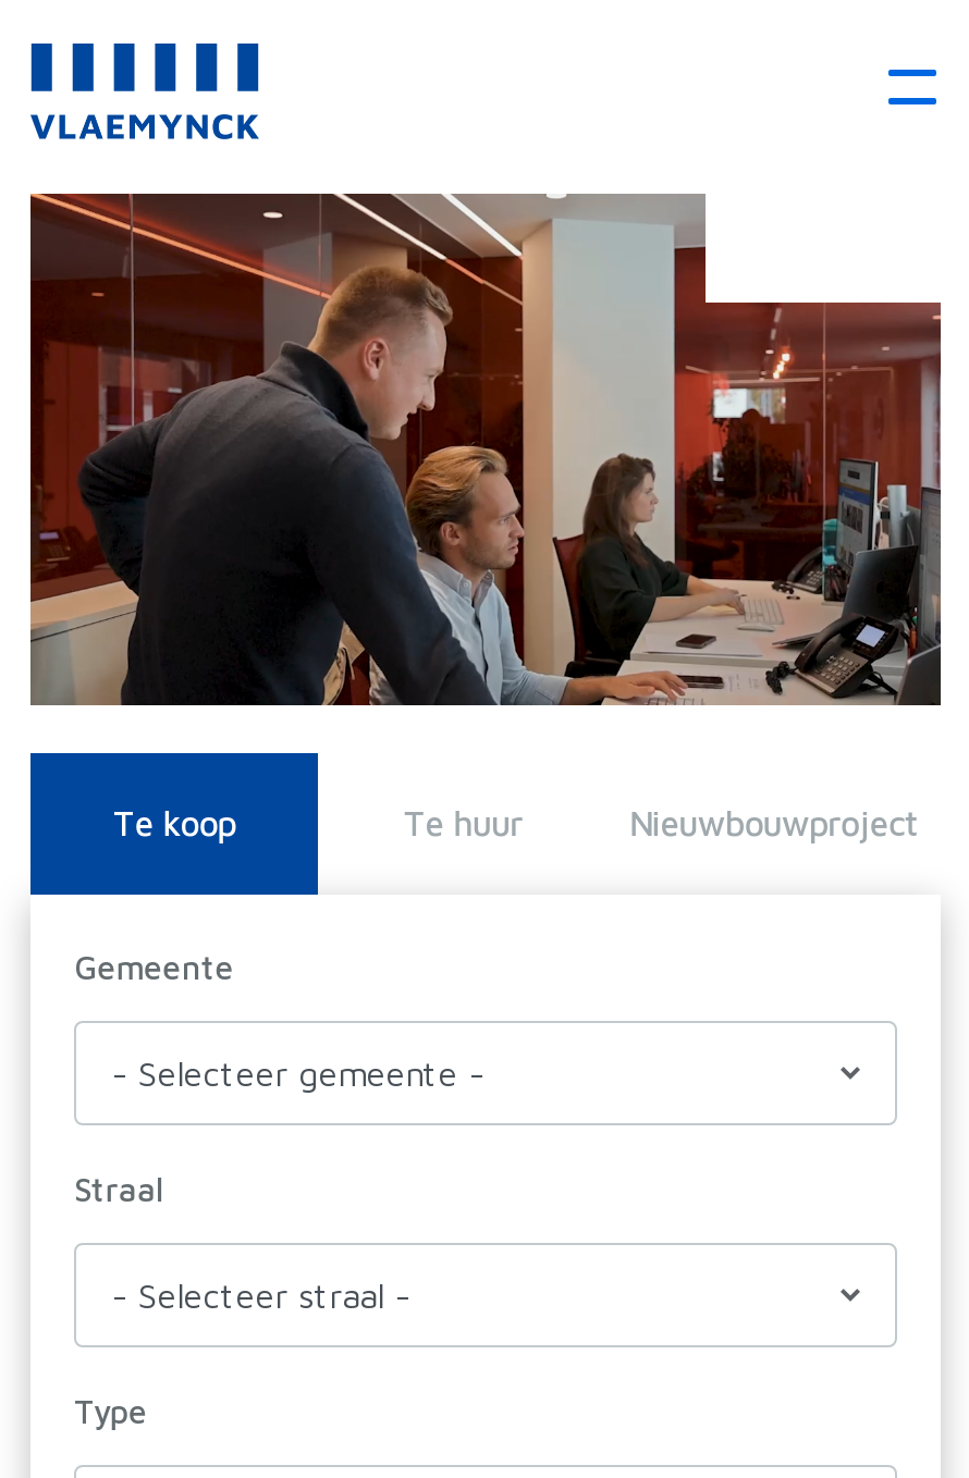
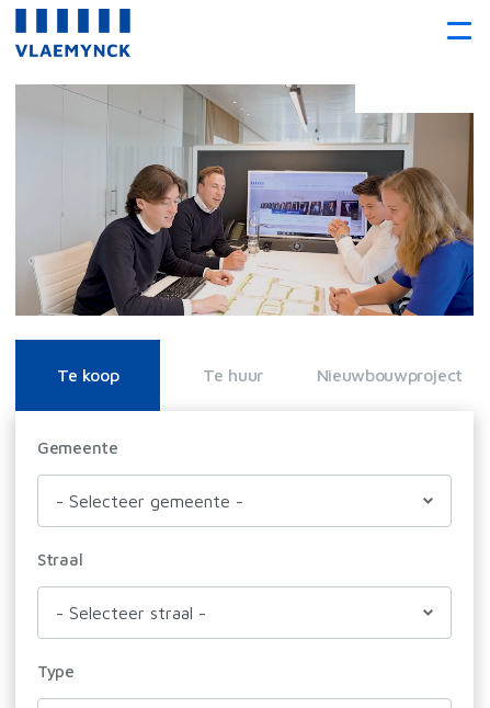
- [image]
+ [image]
